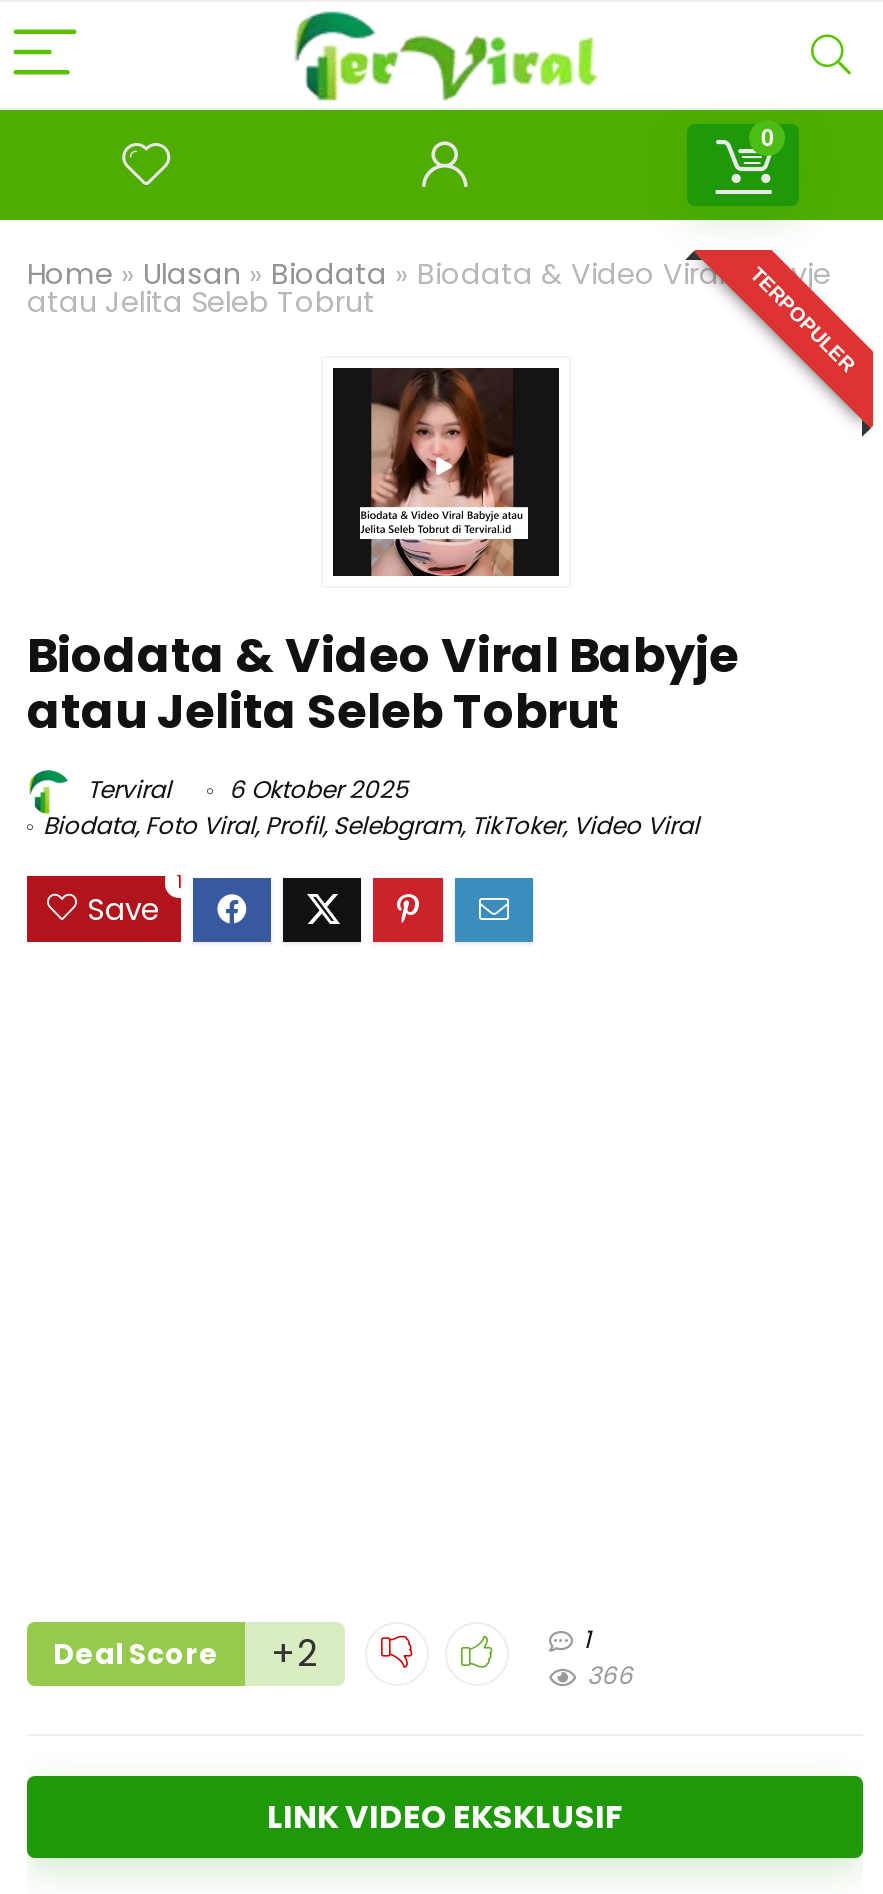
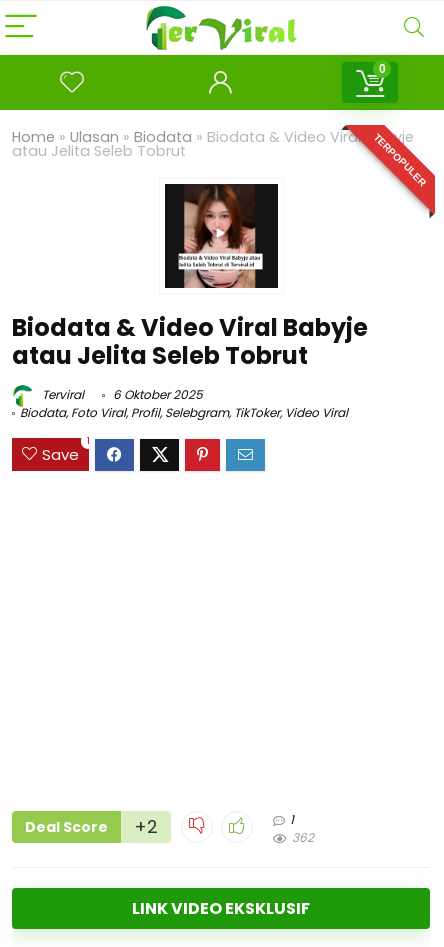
- 366
+ 362
